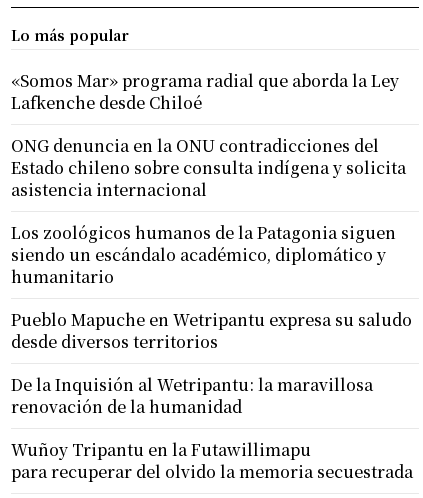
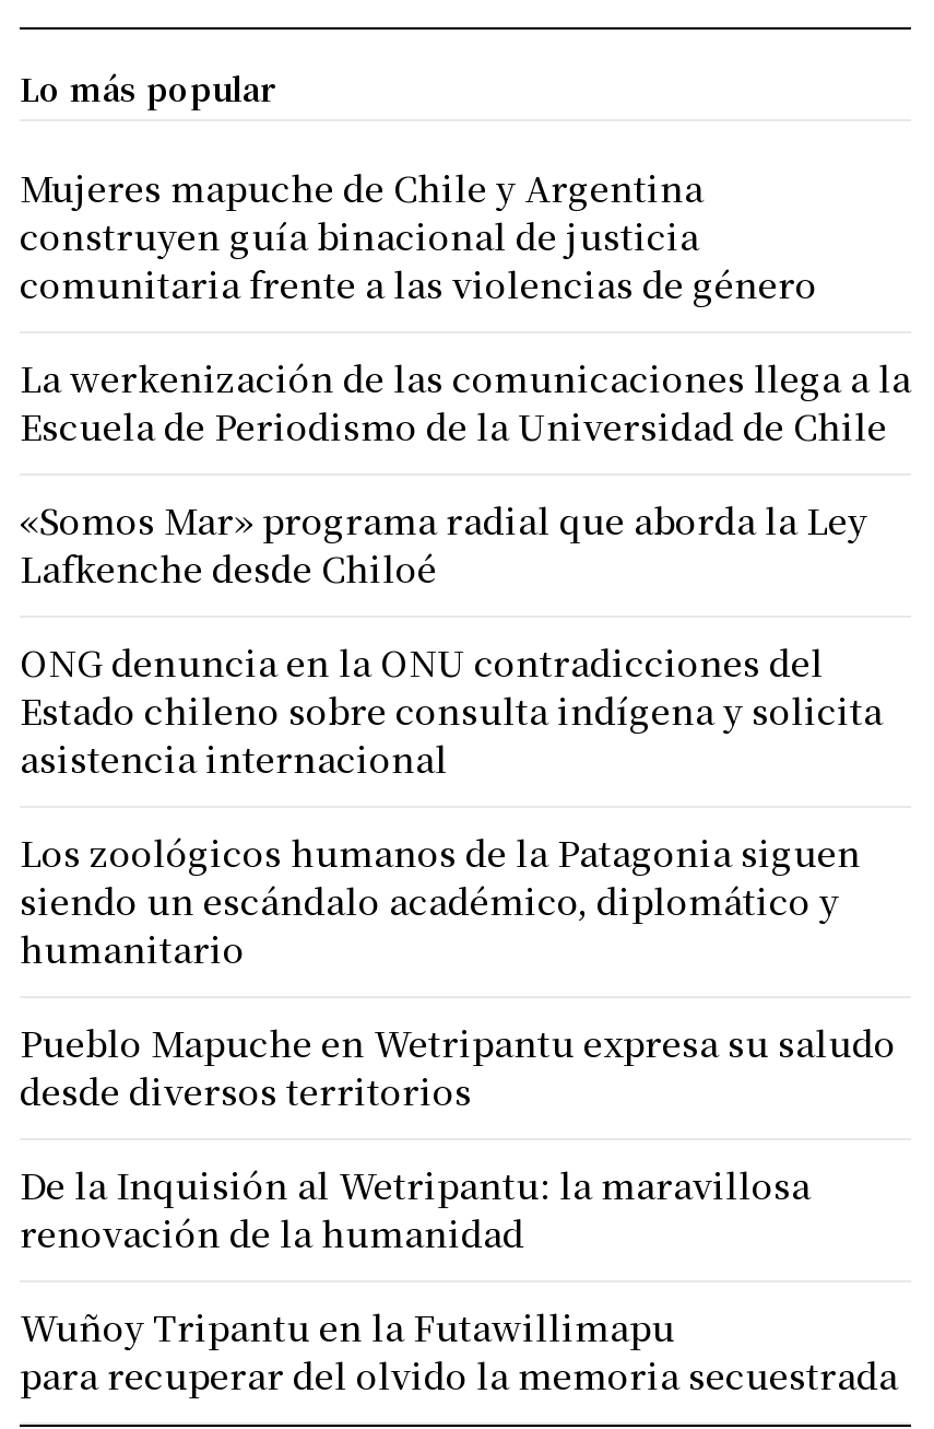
+ Mujeres mapuche de Chile y Argentina
+ construyen guía binacional de justicia
+ comunitaria frente a las violencias de género
+ La werkenización de las comunicaciones llega a la
+ Escuela de Periodismo de la Universidad de Chile
